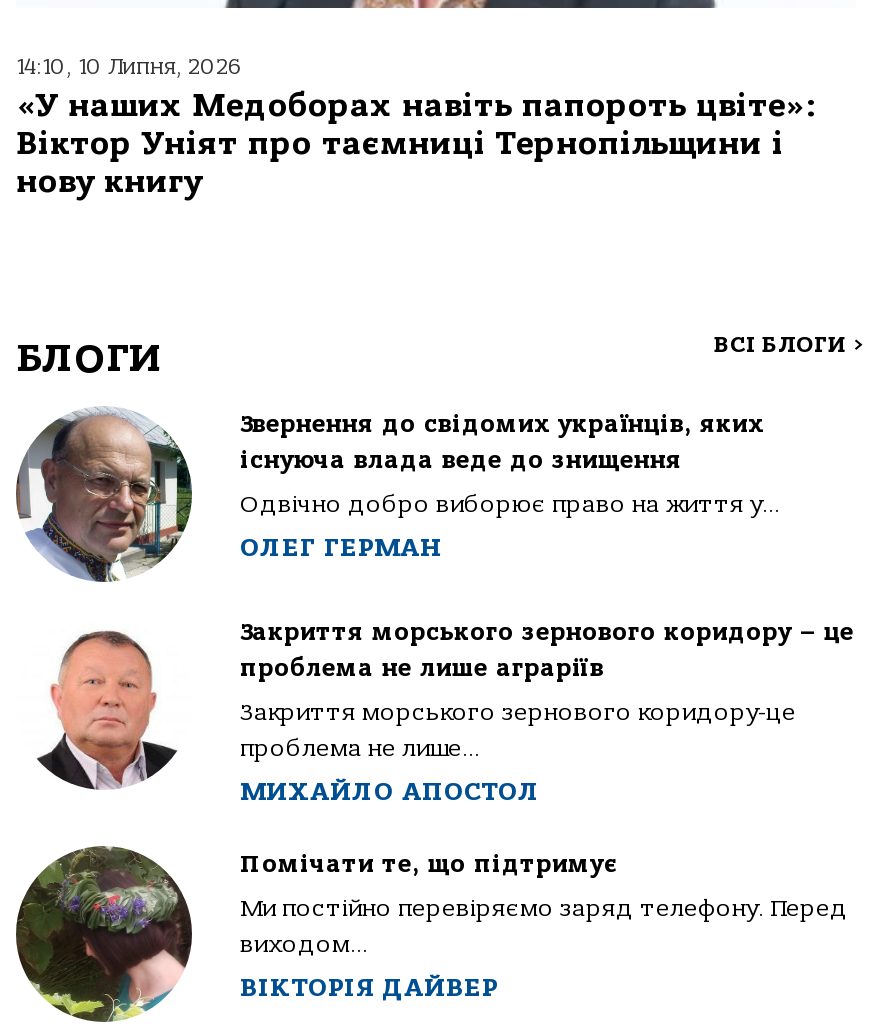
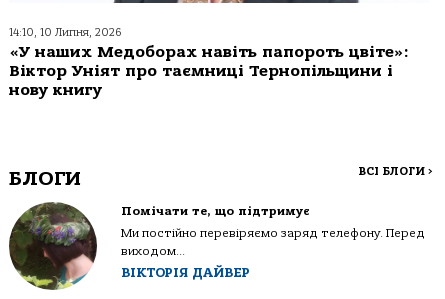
- [image]
- Звернення до свідомих українців, яких
- існуюча влада веде до знищення
- Одвічно добро виборює право на життя у...
- ОЛЕГ ГЕРМАН
- Закриття морського зернового коридору – це
- проблема не лише аграріїв
- Закриття морського зернового коридору-це
- проблема не лише...
- МИХАЙЛО АПОСТОЛ

- [image]
